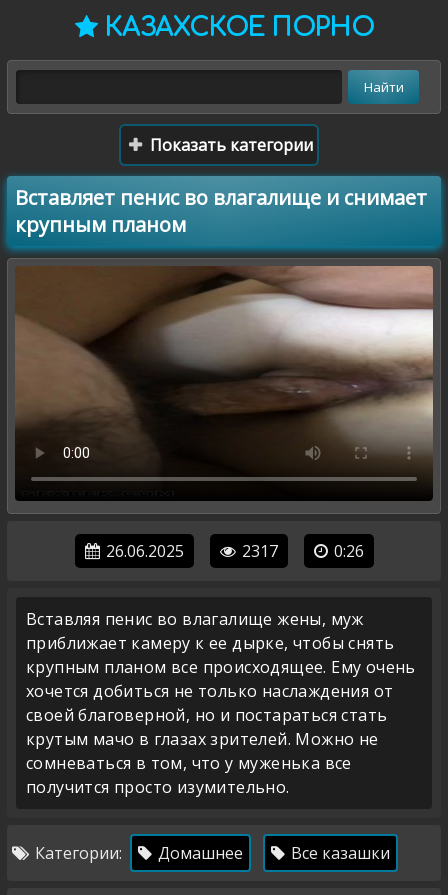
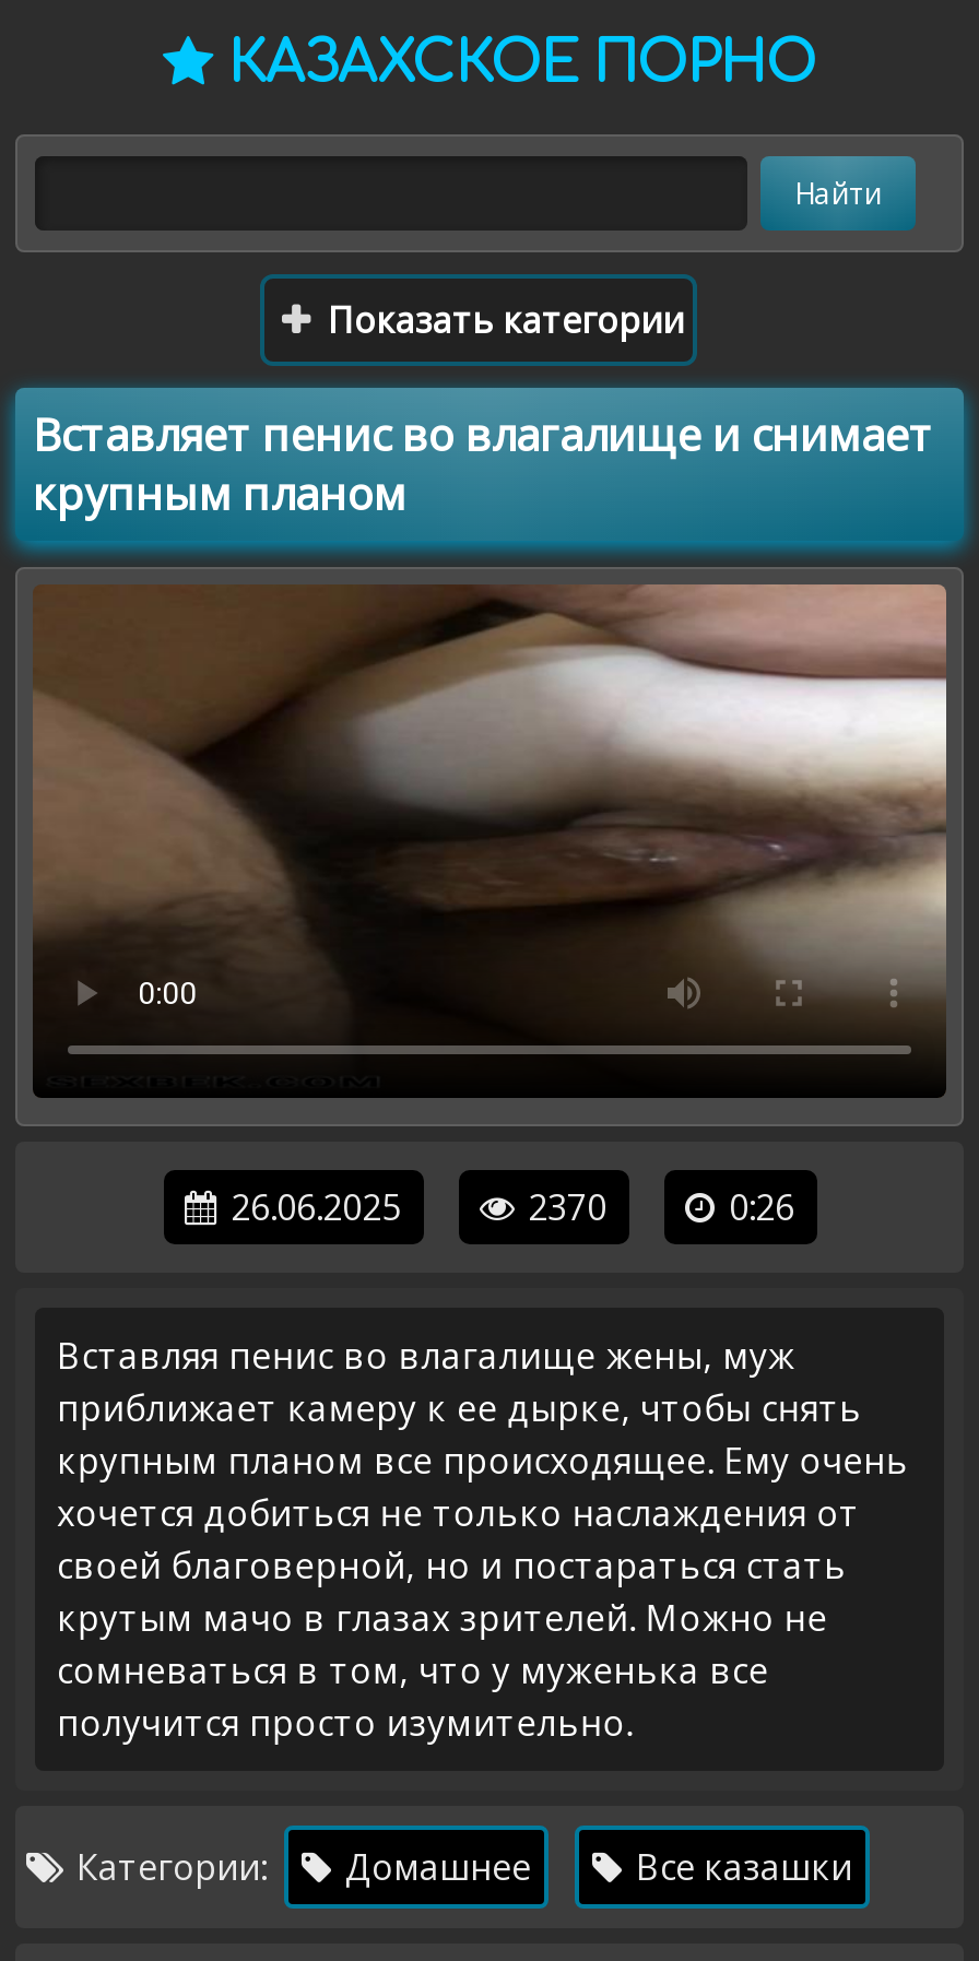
- 2317
+ 2370
